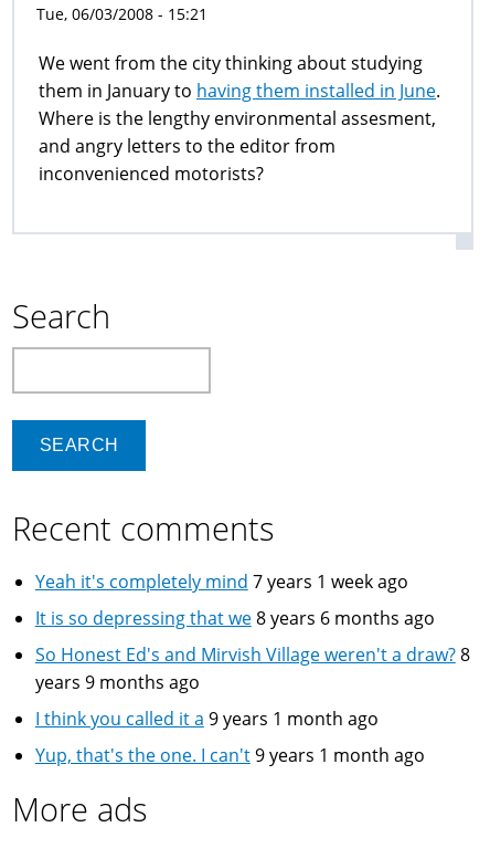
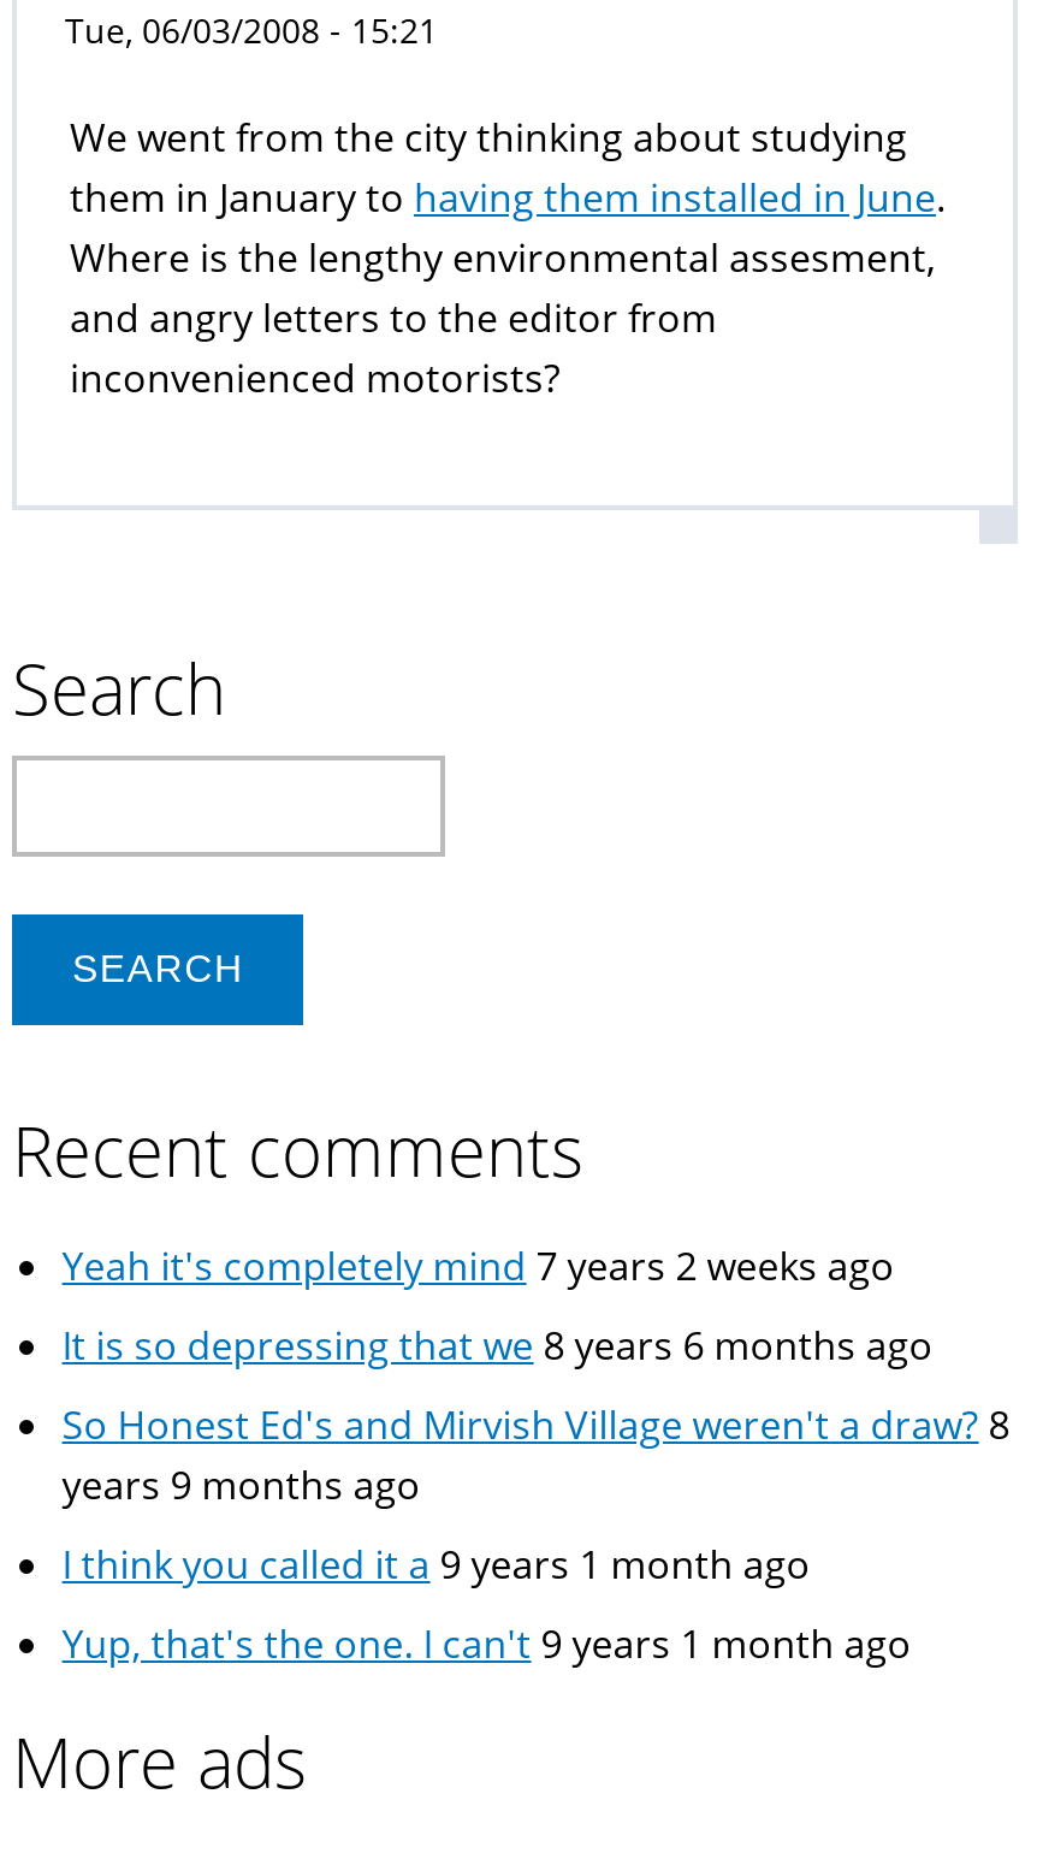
- Yeah it's completely mind 7 years 1 week ago
+ Yeah it's completely mind 7 years 2 weeks ago
